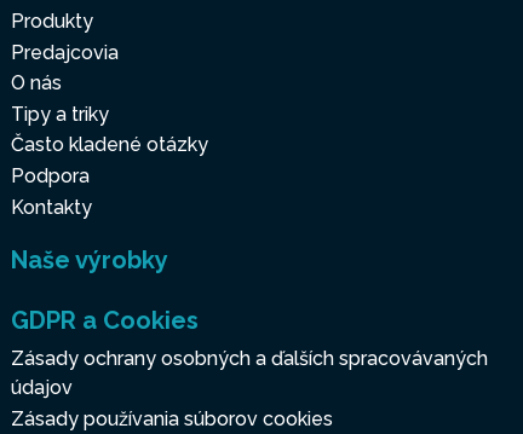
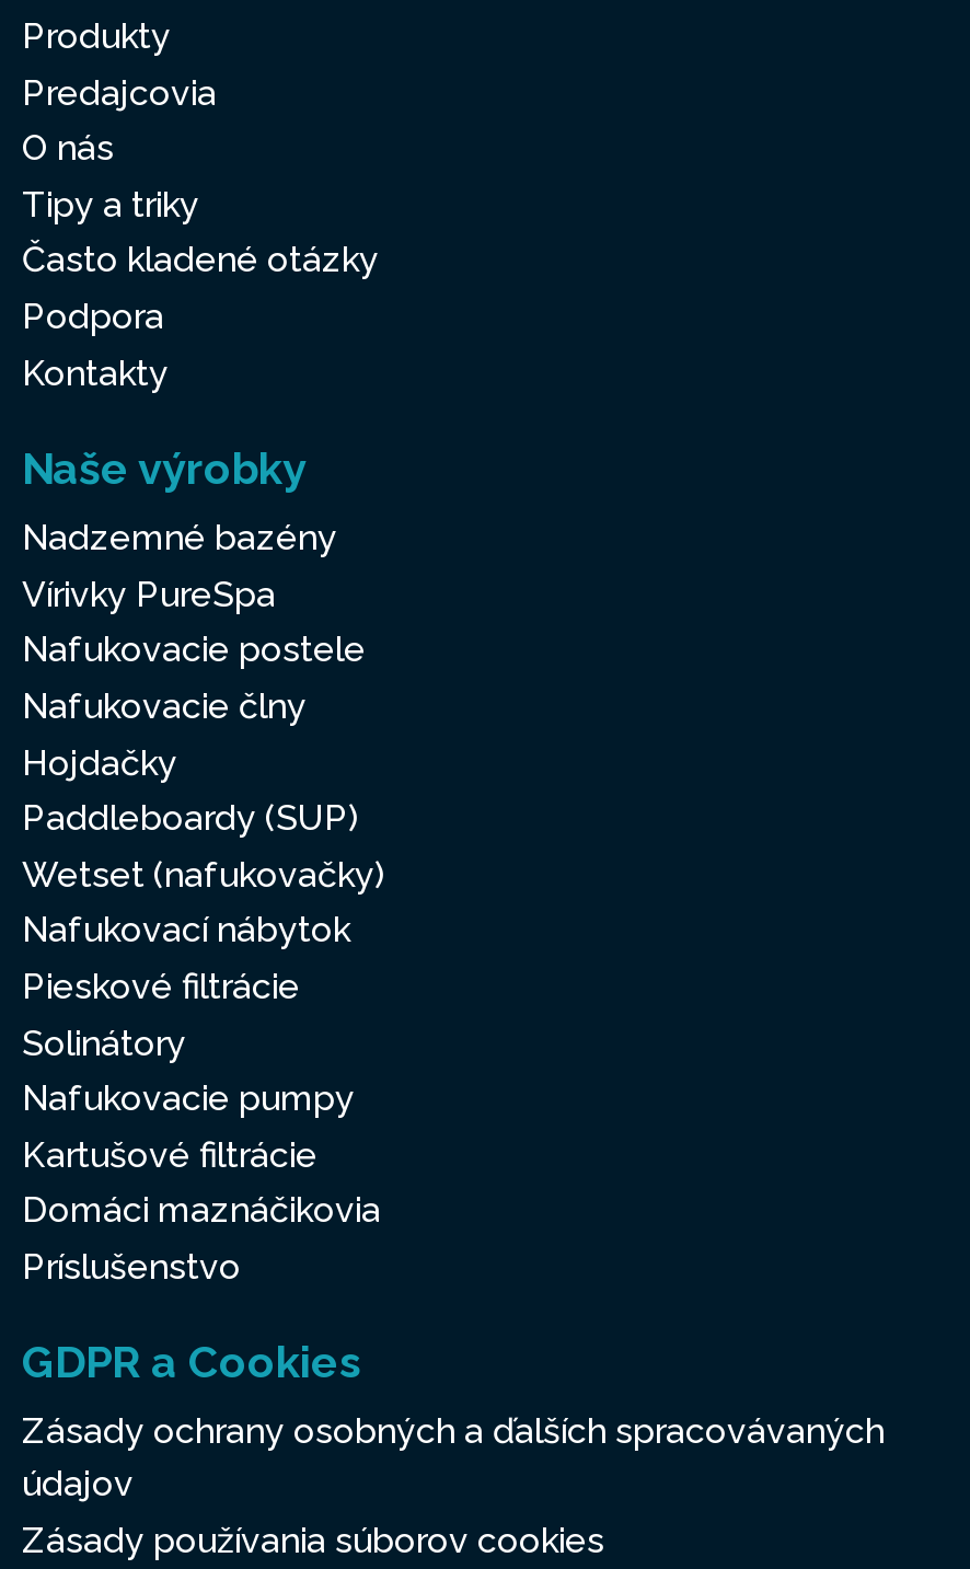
+ Nadzemné bazény
+ Vírivky PureSpa
+ Nafukovacie postele
+ Nafukovacie člny
+ Hojdačky
+ Paddleboardy (SUP)
+ Wetset (nafukovačky)
+ Nafukovací nábytok
+ Pieskové filtrácie
+ Solinátory
+ Nafukovacie pumpy
+ Kartušové filtrácie
+ Domáci maznáčikovia
+ Príslušenstvo
